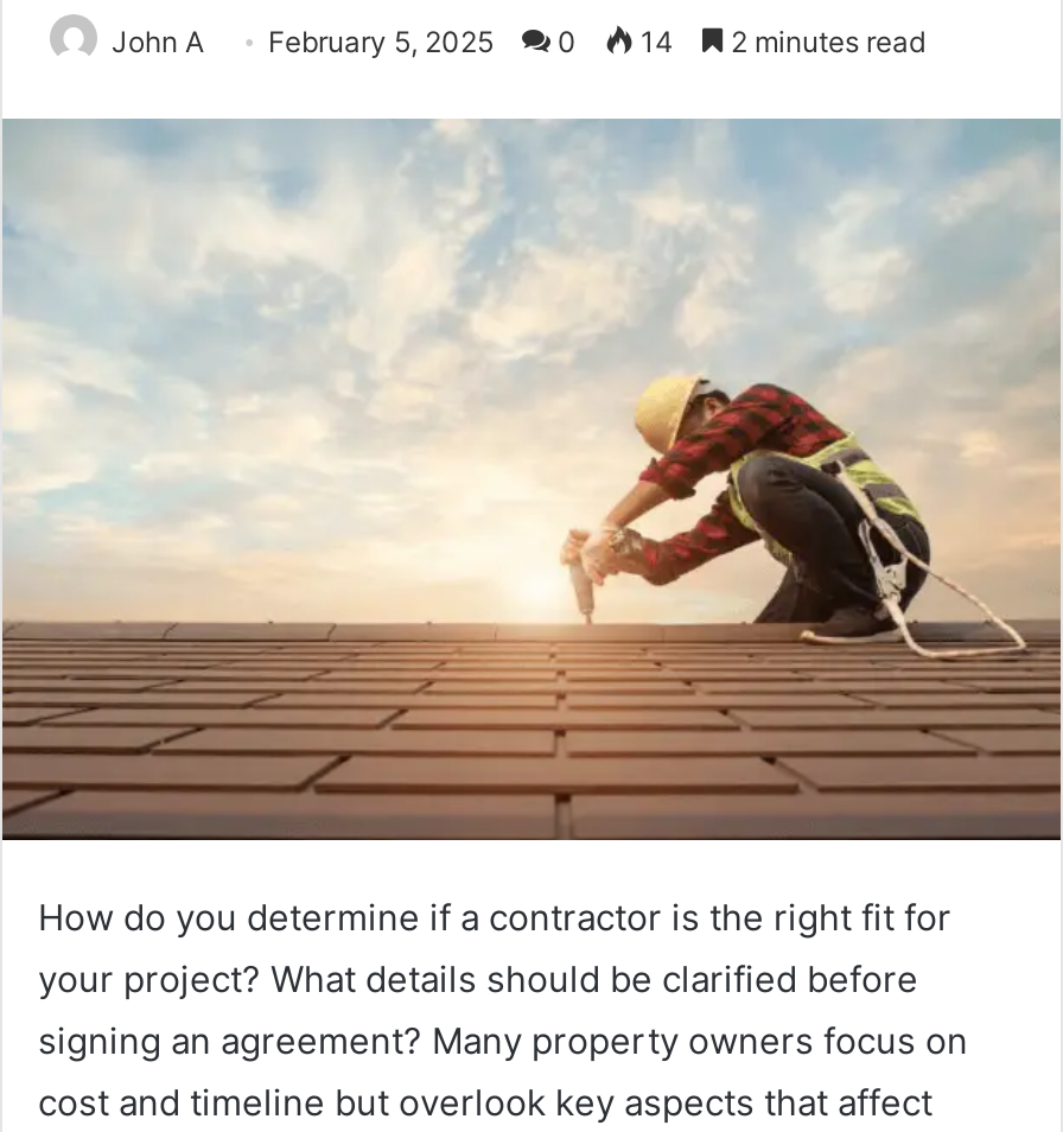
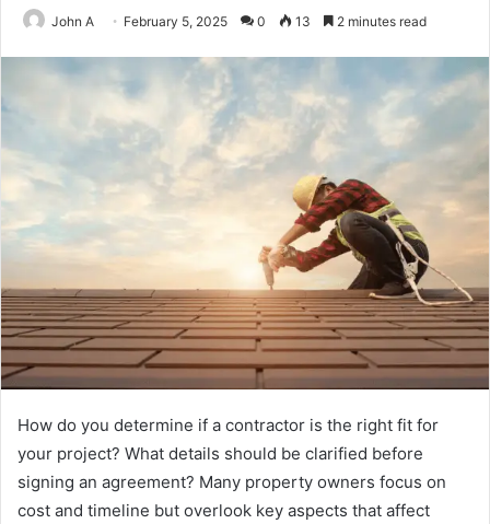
- John A February 5, 2025 0 14 2 minutes read
+ John A February 5, 2025 0 13 2 minutes read
